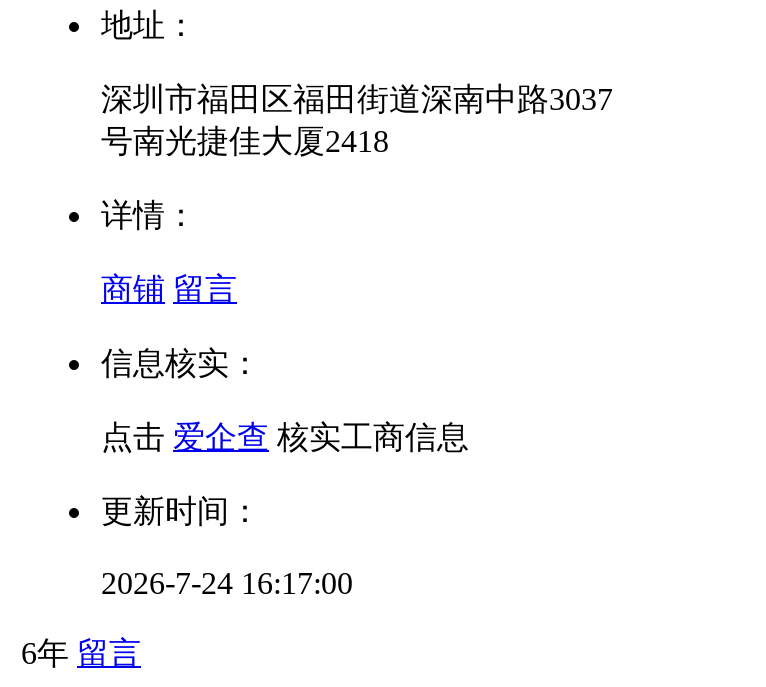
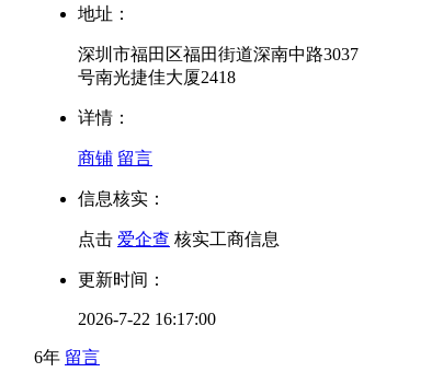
- 2026-7-24 16:17:00
+ 2026-7-22 16:17:00
